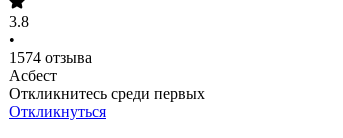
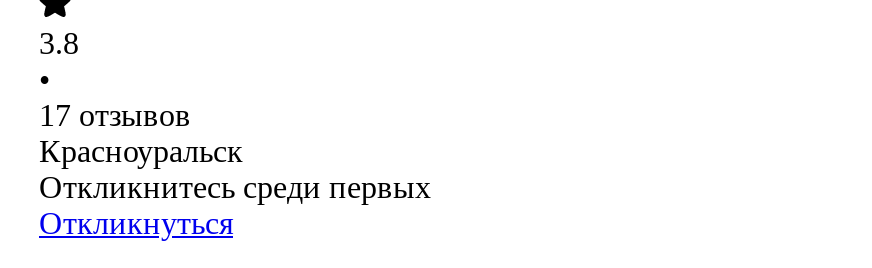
- 1574 отзыва
- Асбест
+ 17 отзывов
+ Красноуральск
